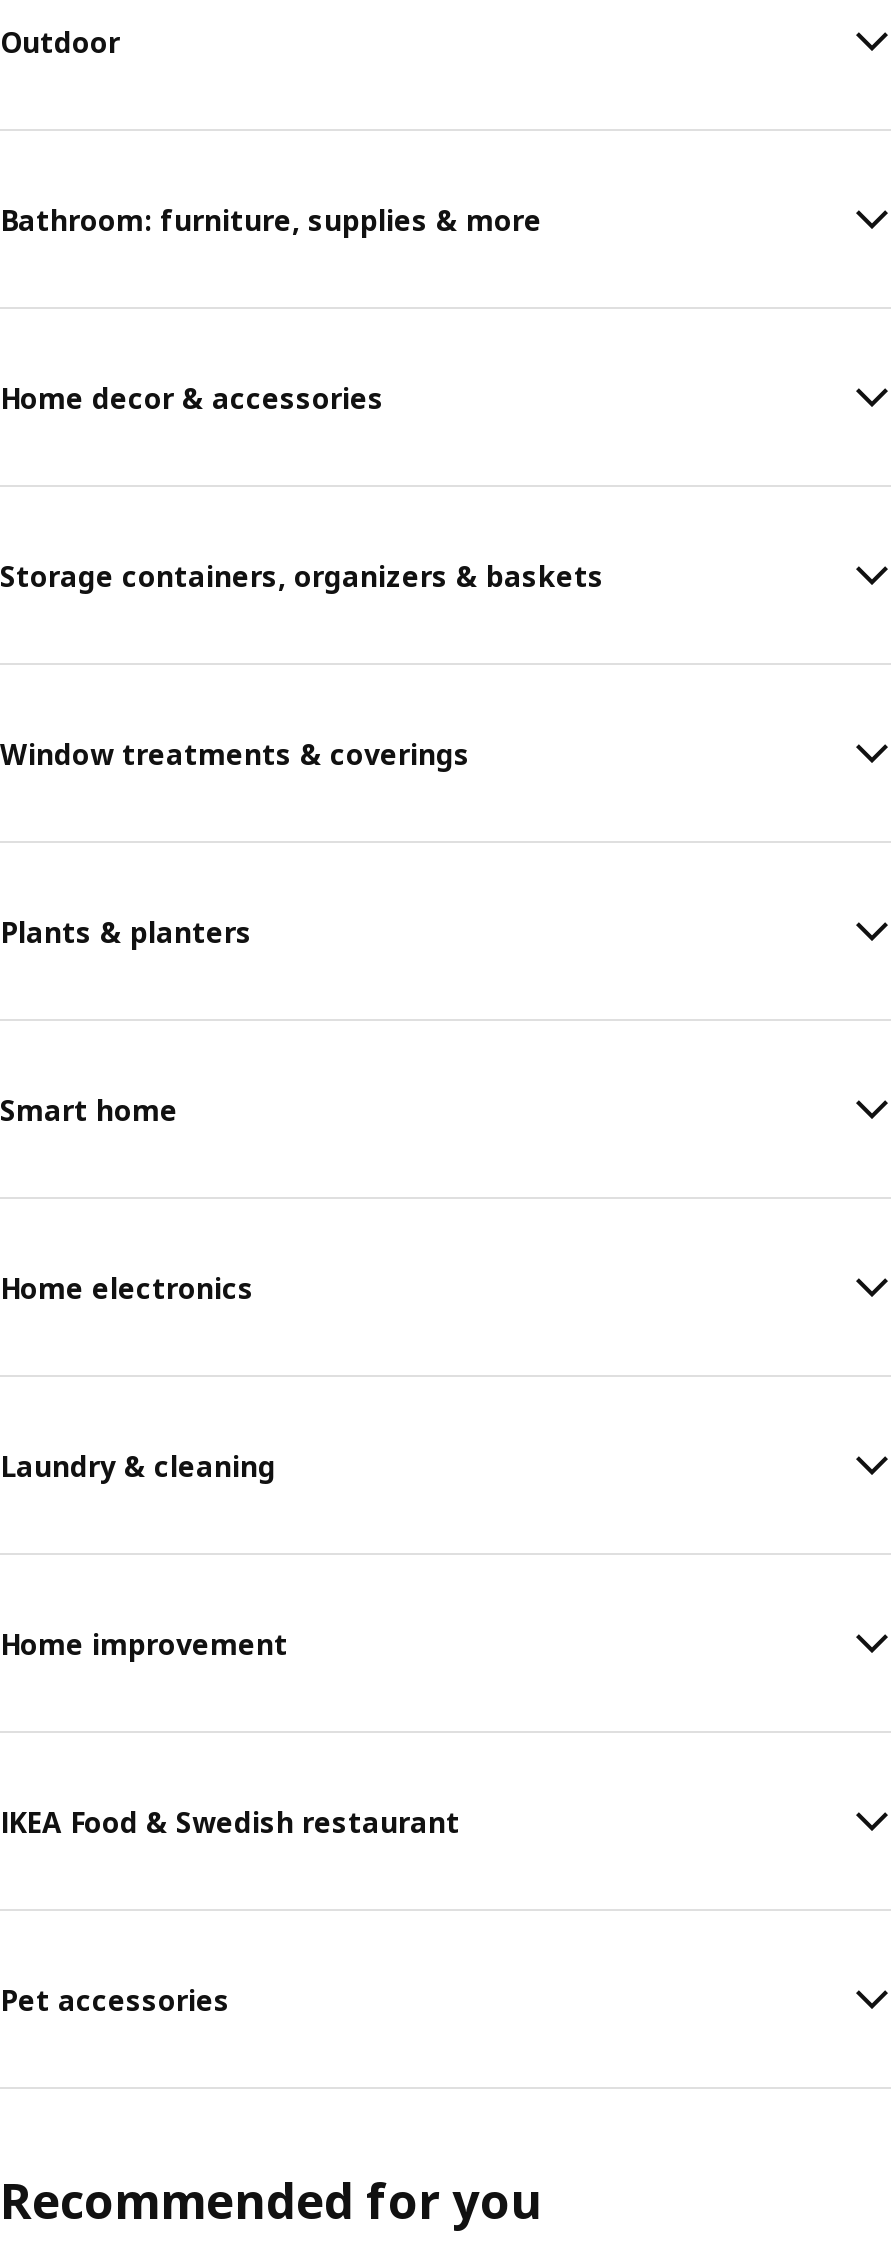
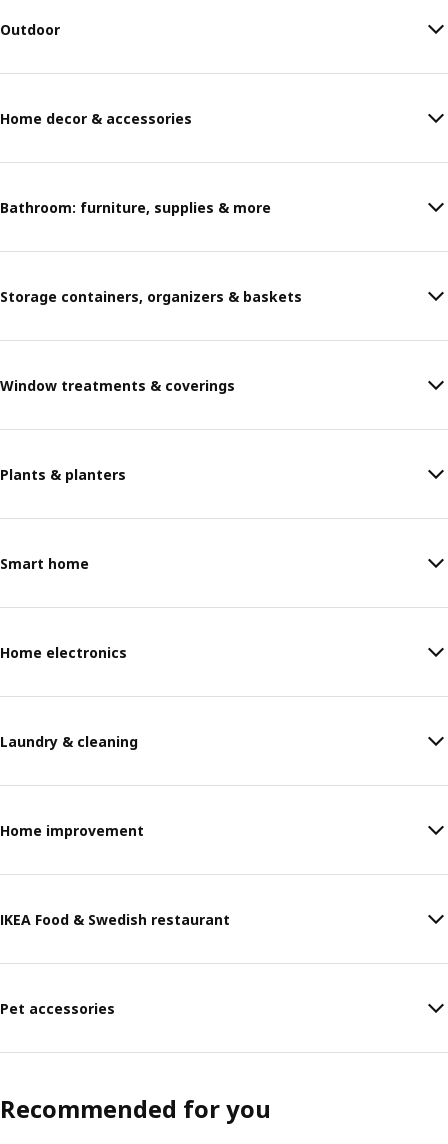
moved down: Bathroom: furniture, supplies & more

moved up: Home decor & accessories
